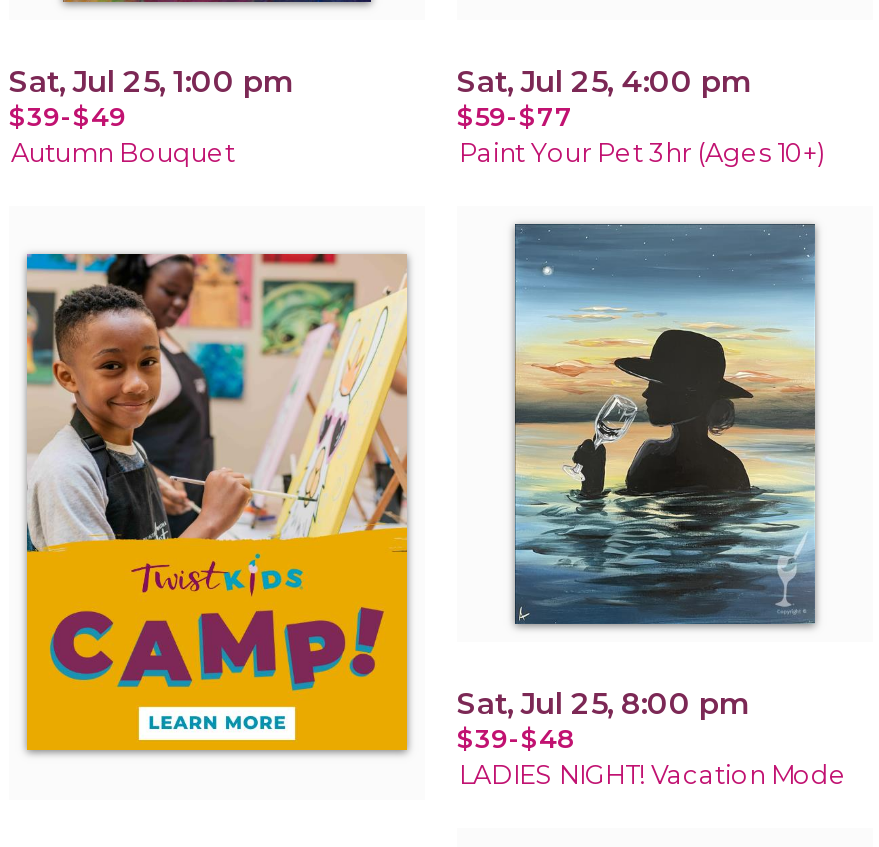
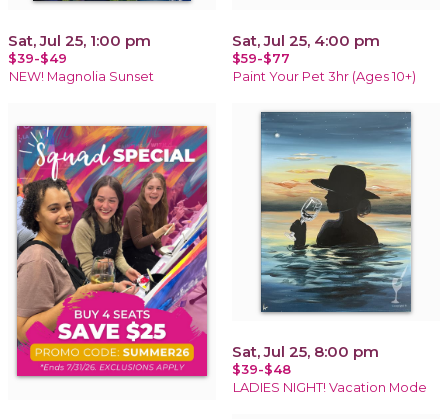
- Autumn Bouquet
+ NEW! Magnolia Sunset

- [image]
+ [image]
